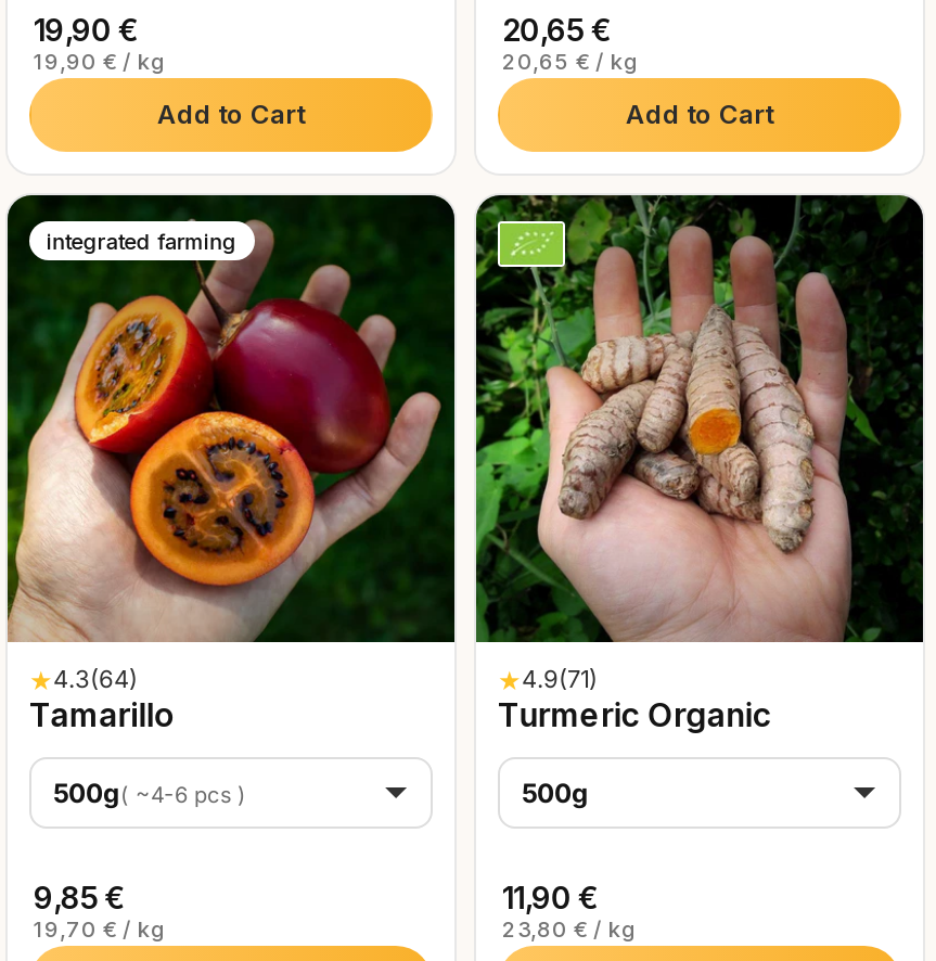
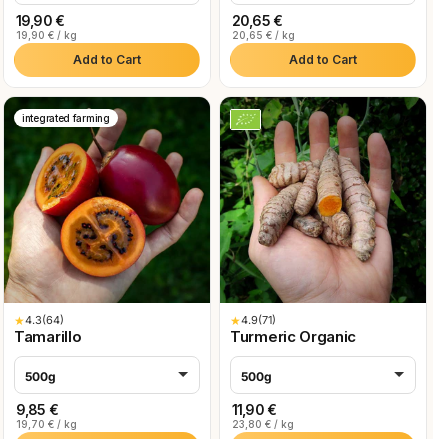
- 500g ( ~4-6 pcs )
+ 500g
